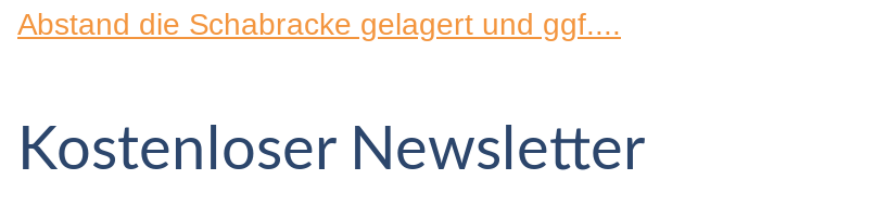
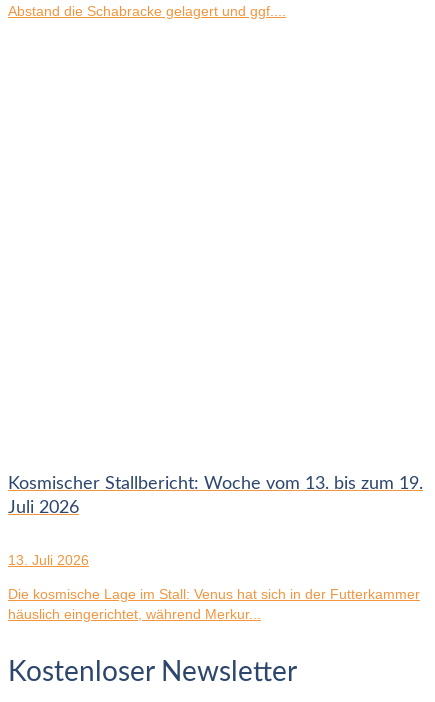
+ Kosmischer Stallbericht: Woche vom 13. bis zum 19.
+ Juli 2026
+ 13. Juli 2026
+ Die kosmische Lage im Stall: Venus hat sich in der Futterkammer
+ häuslich eingerichtet, während Merkur...
